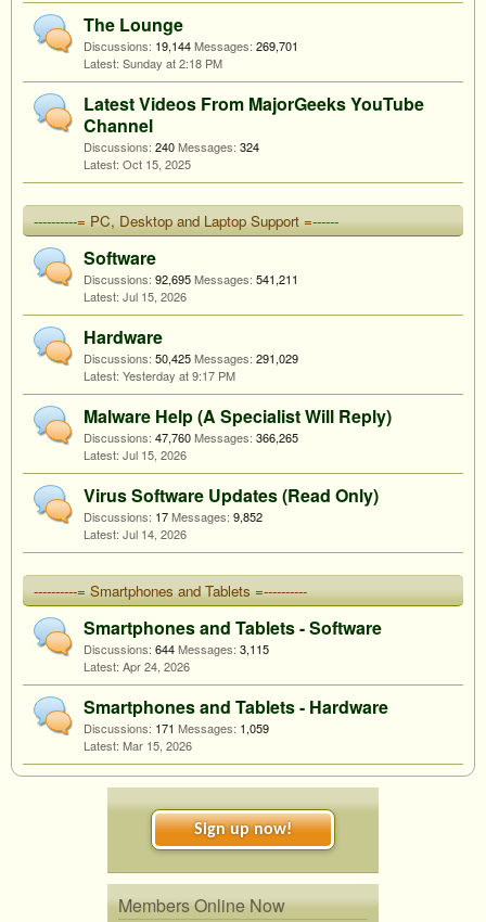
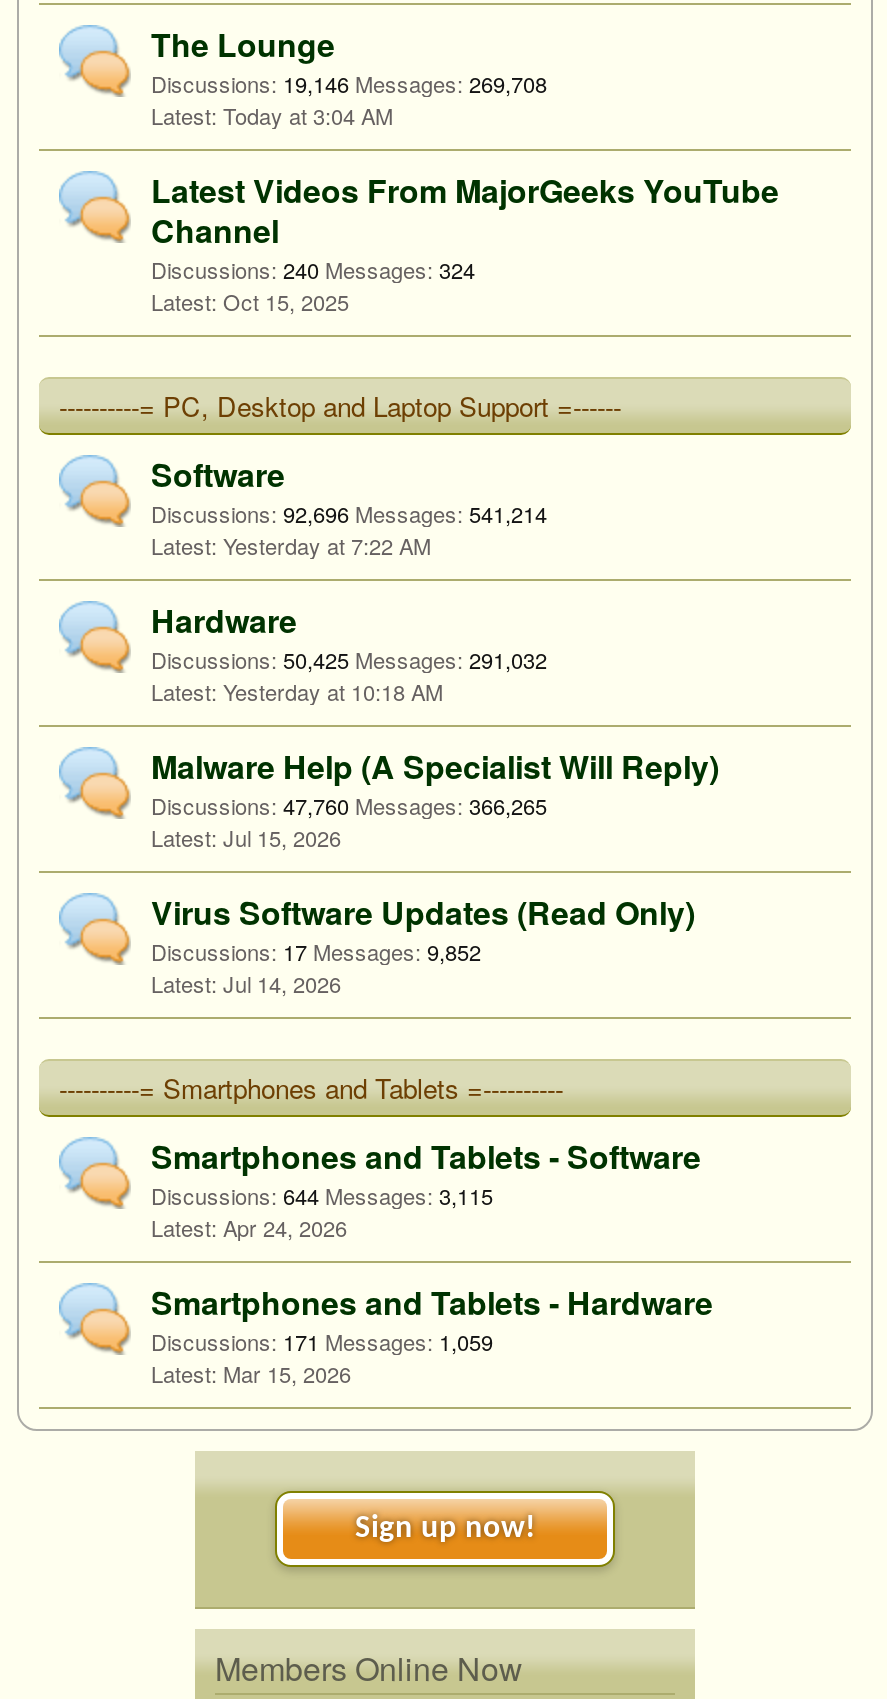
- Discussions: 19,144 Messages: 269,701
+ Discussions: 19,146 Messages: 269,708

- Sunday at 2:18 PM
+ Today at 3:04 AM

- Discussions: 92,695 Messages: 541,211
- Jul 15, 2026
+ Discussions: 92,696 Messages: 541,214
+ Yesterday at 7:22 AM

- Discussions: 50,425 Messages: 291,029
+ Discussions: 50,425 Messages: 291,032

- Yesterday at 9:17 PM
+ Yesterday at 10:18 AM
